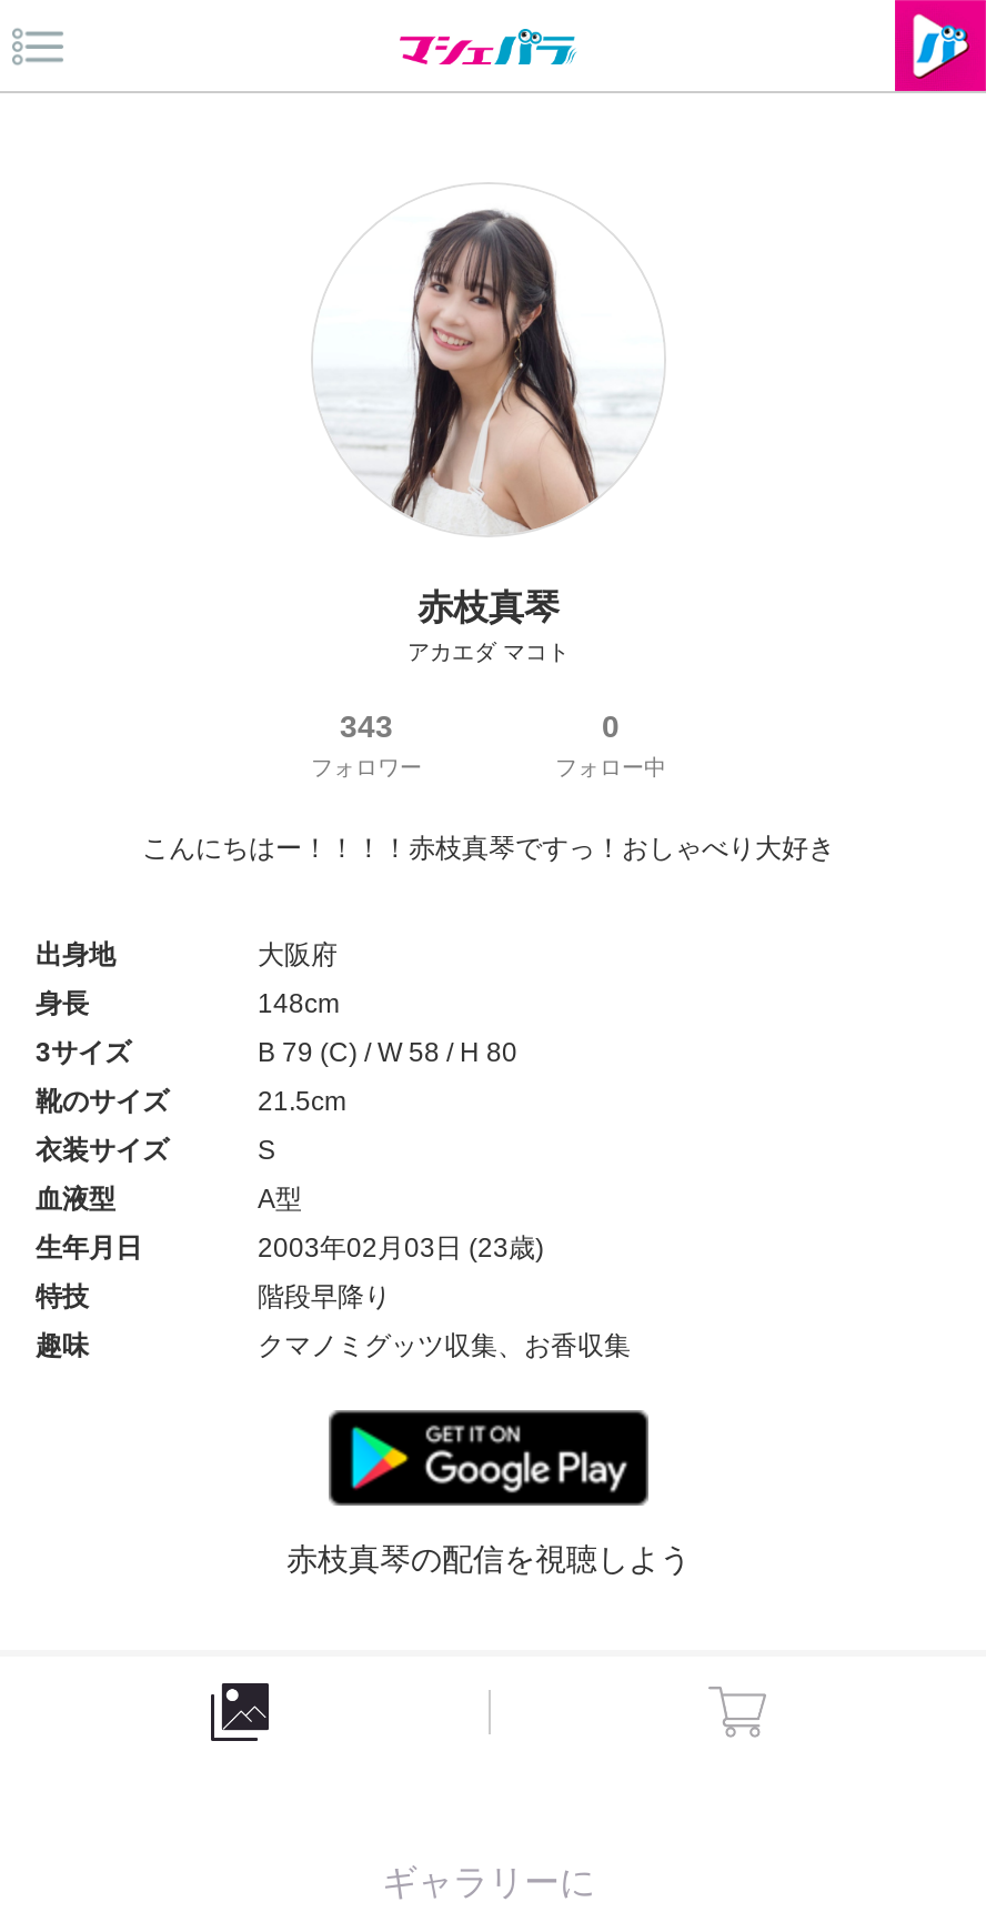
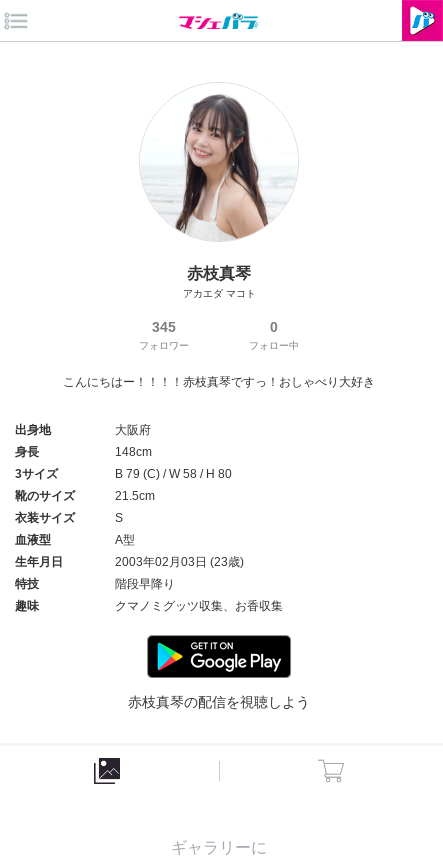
- 343
+ 345
